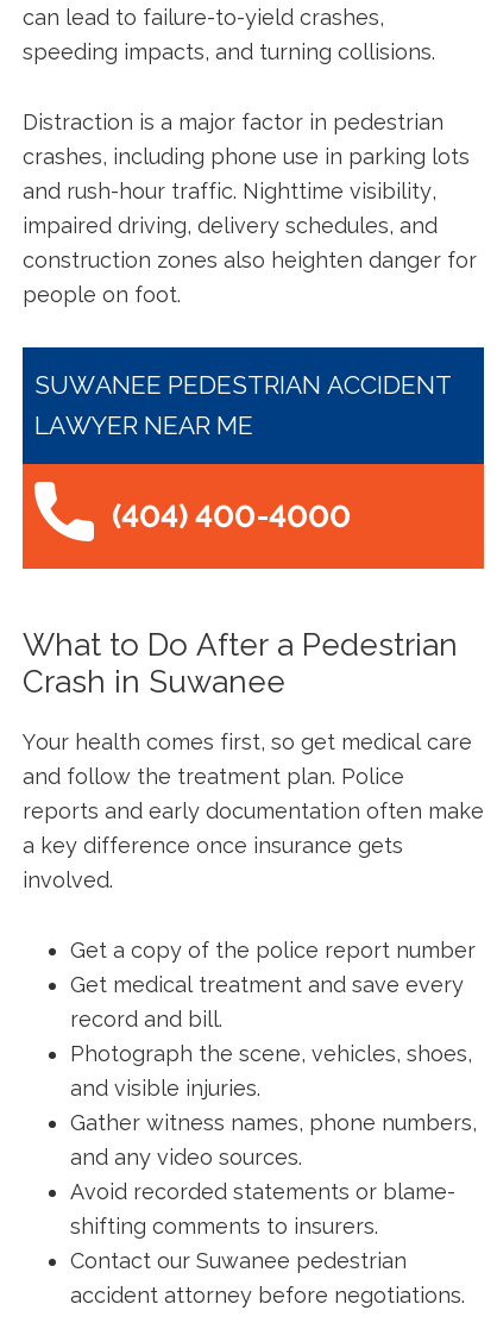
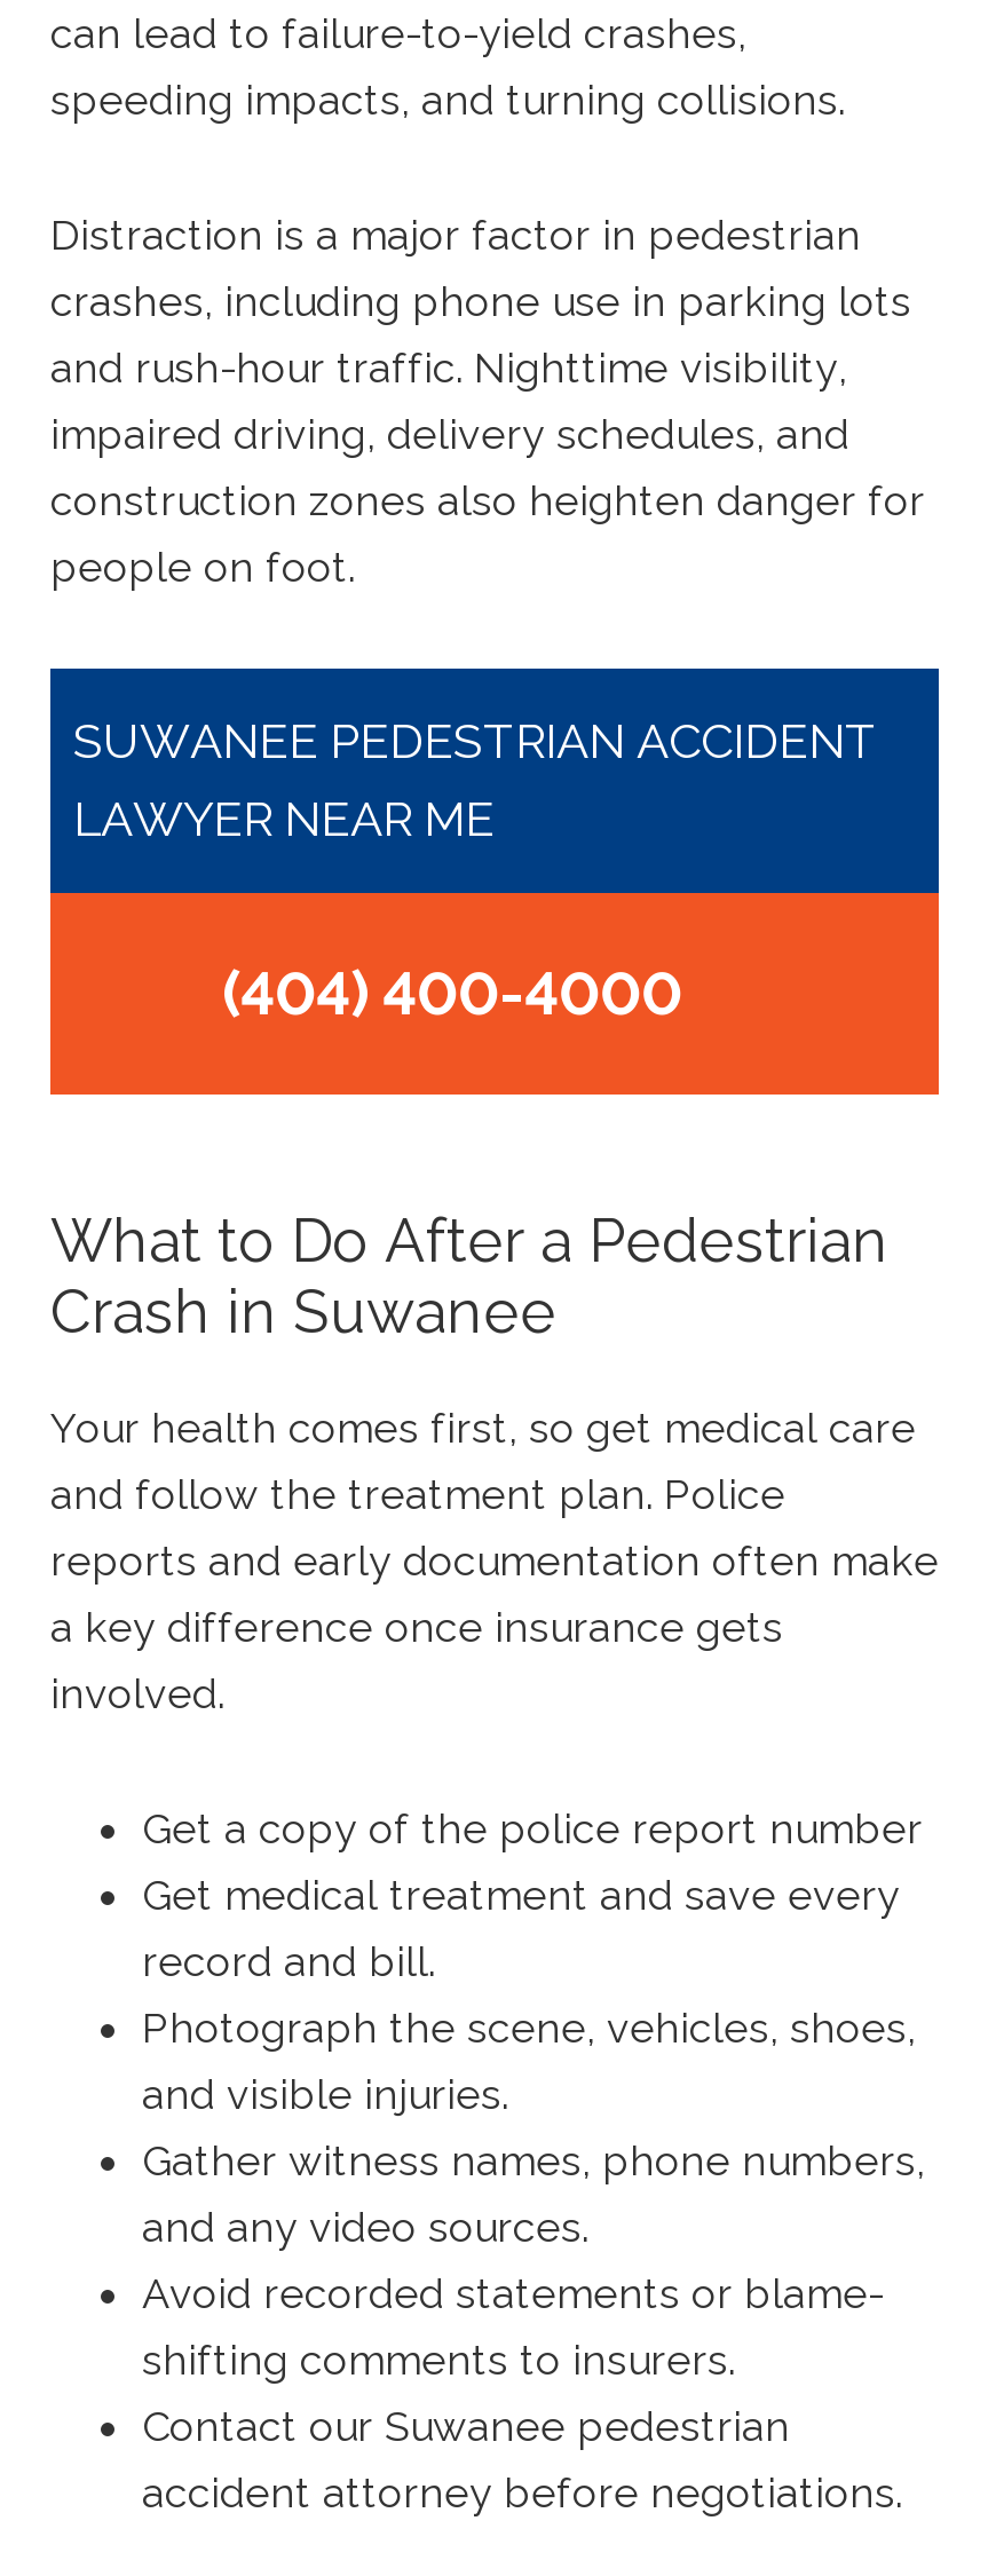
- [image]
